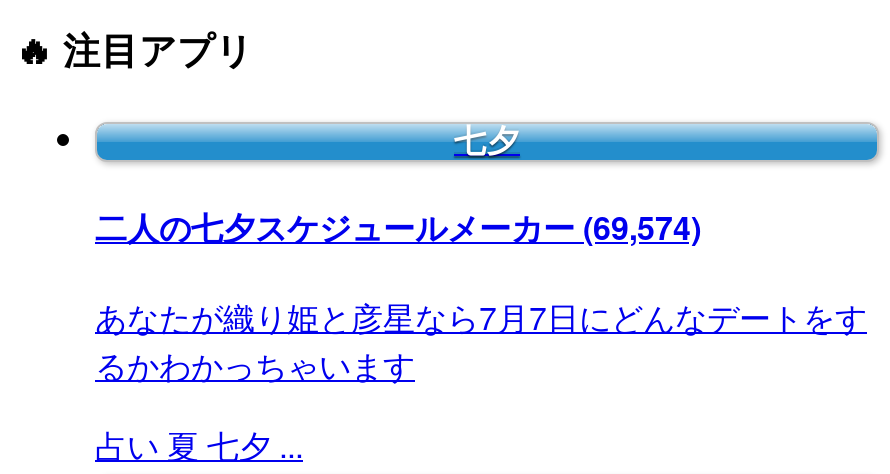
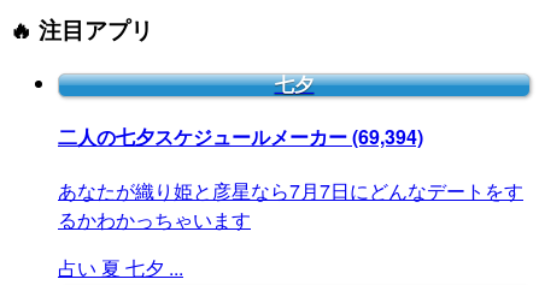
- 二人の七夕スケジュールメーカー(69,574)
+ 二人の七夕スケジュールメーカー(69,394)
